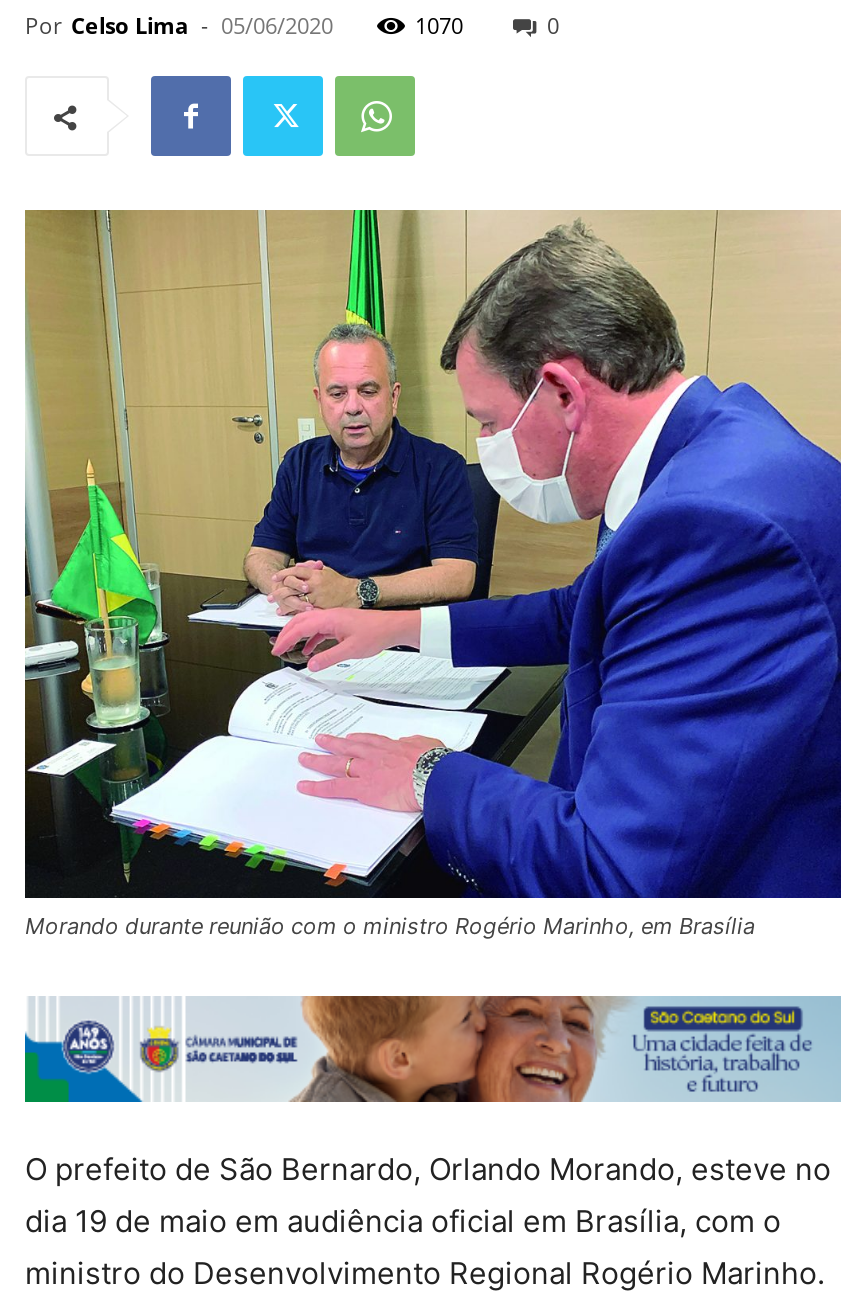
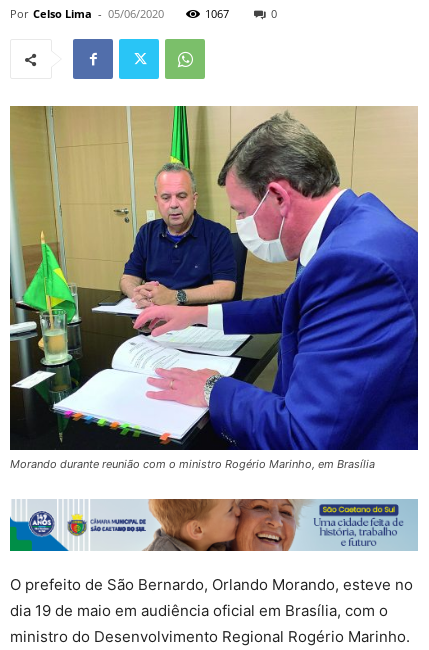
- 1070
+ 1067
